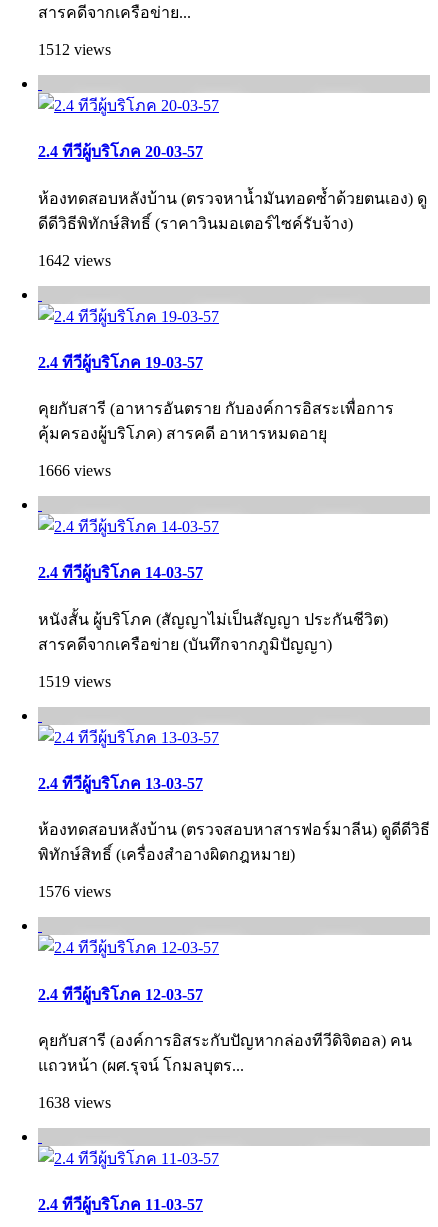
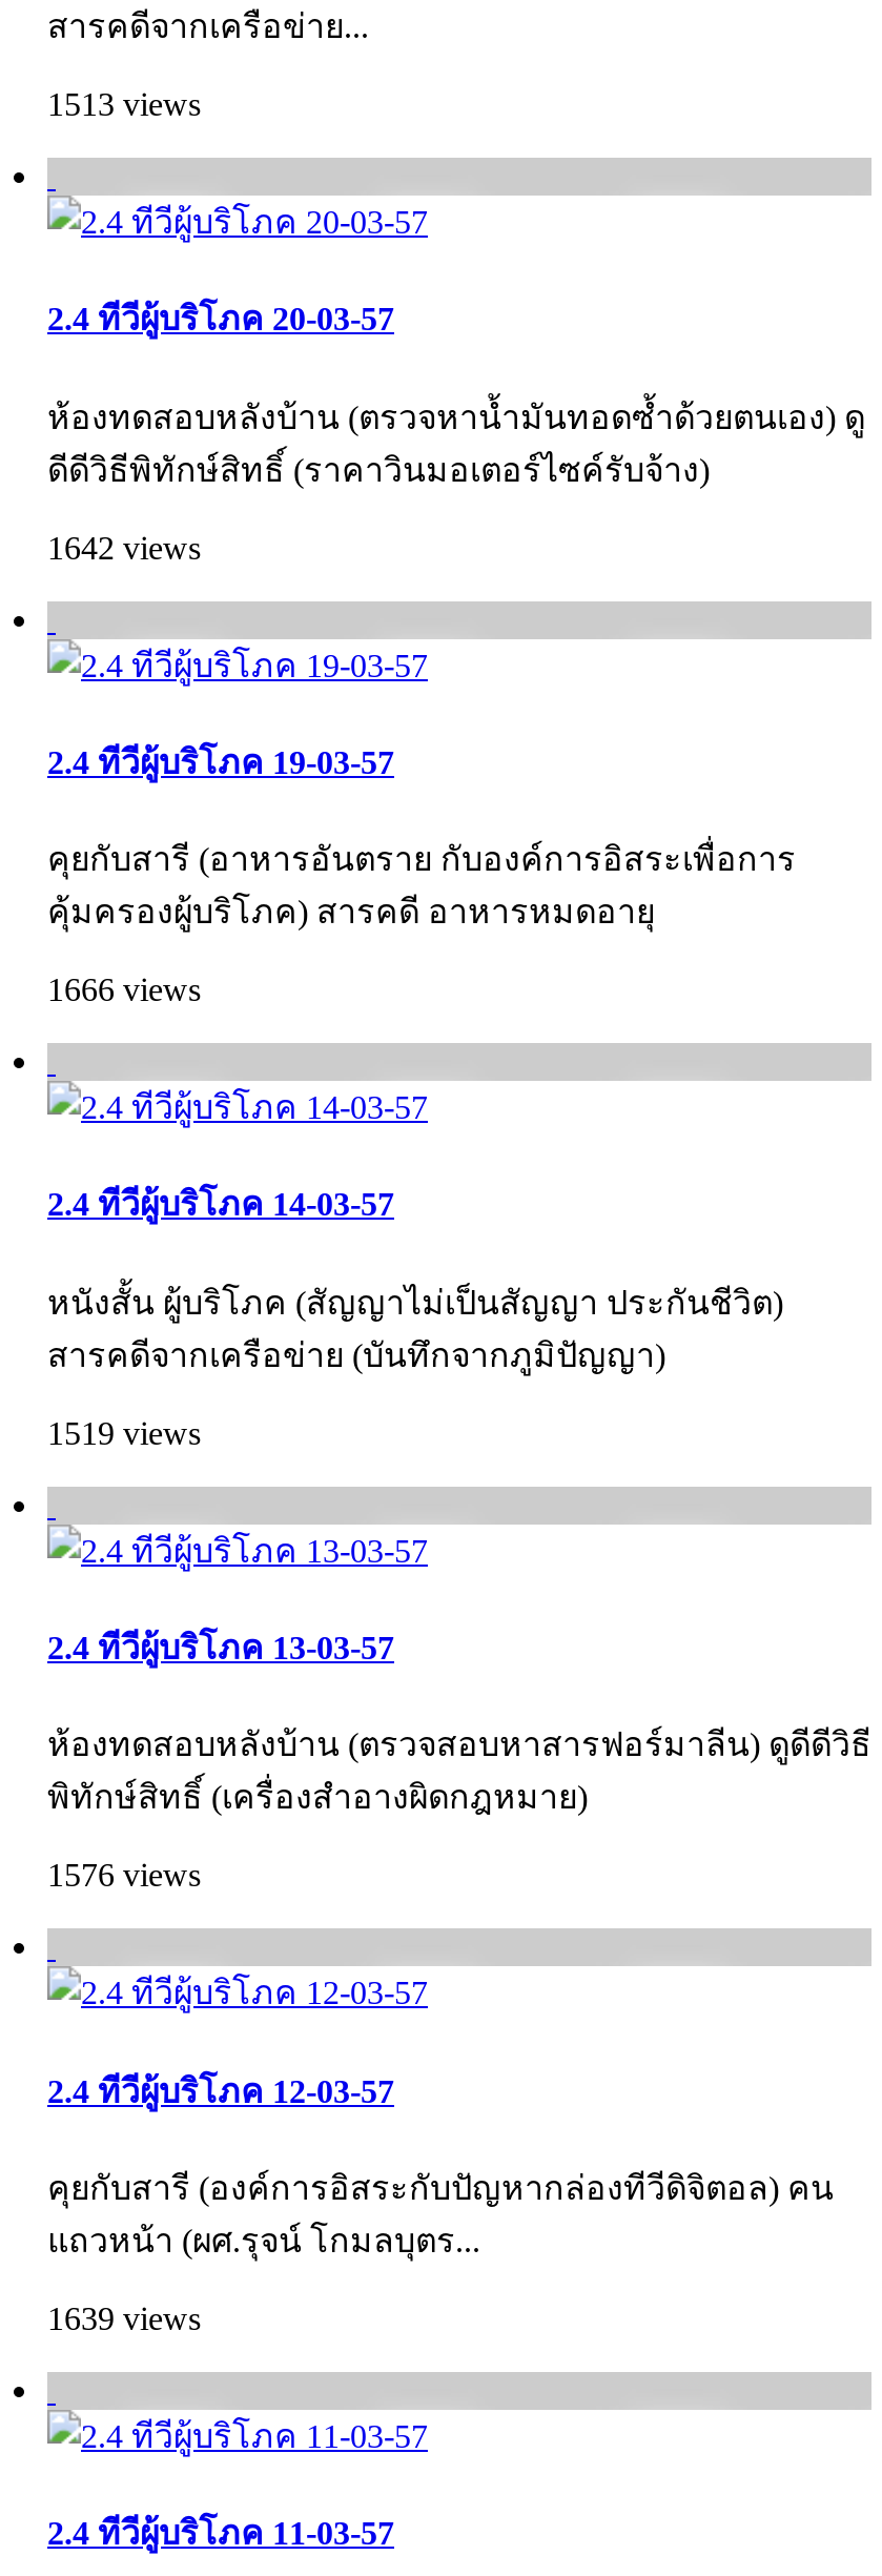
- 1512 views
+ 1513 views

- 1638 views
+ 1639 views
